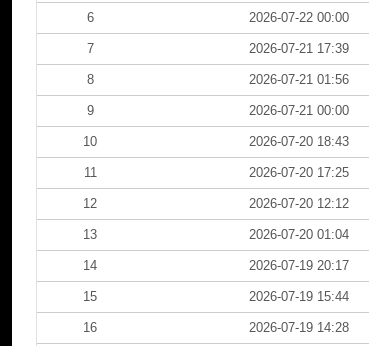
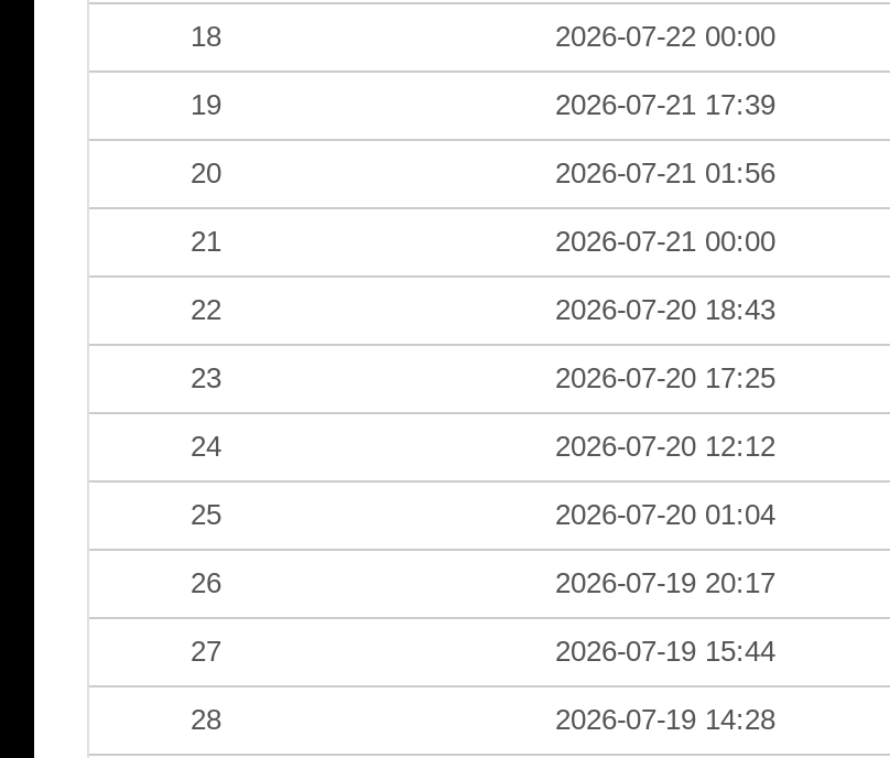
- 6
+ 18

- 7
+ 19

- 8
+ 20

- 9
+ 21

- 10
+ 22

- 11
+ 23

- 12
+ 24

- 13
+ 25

- 14
+ 26

- 15
+ 27

- 16
+ 28
